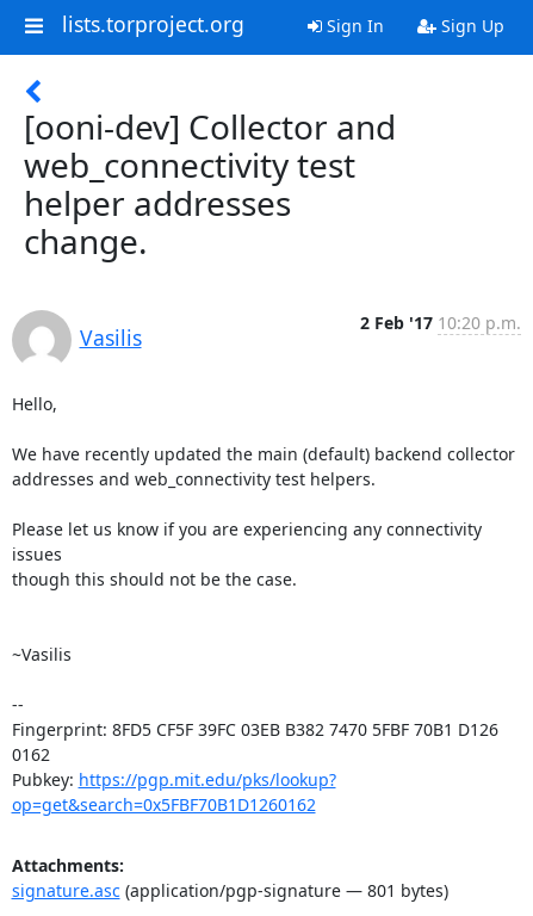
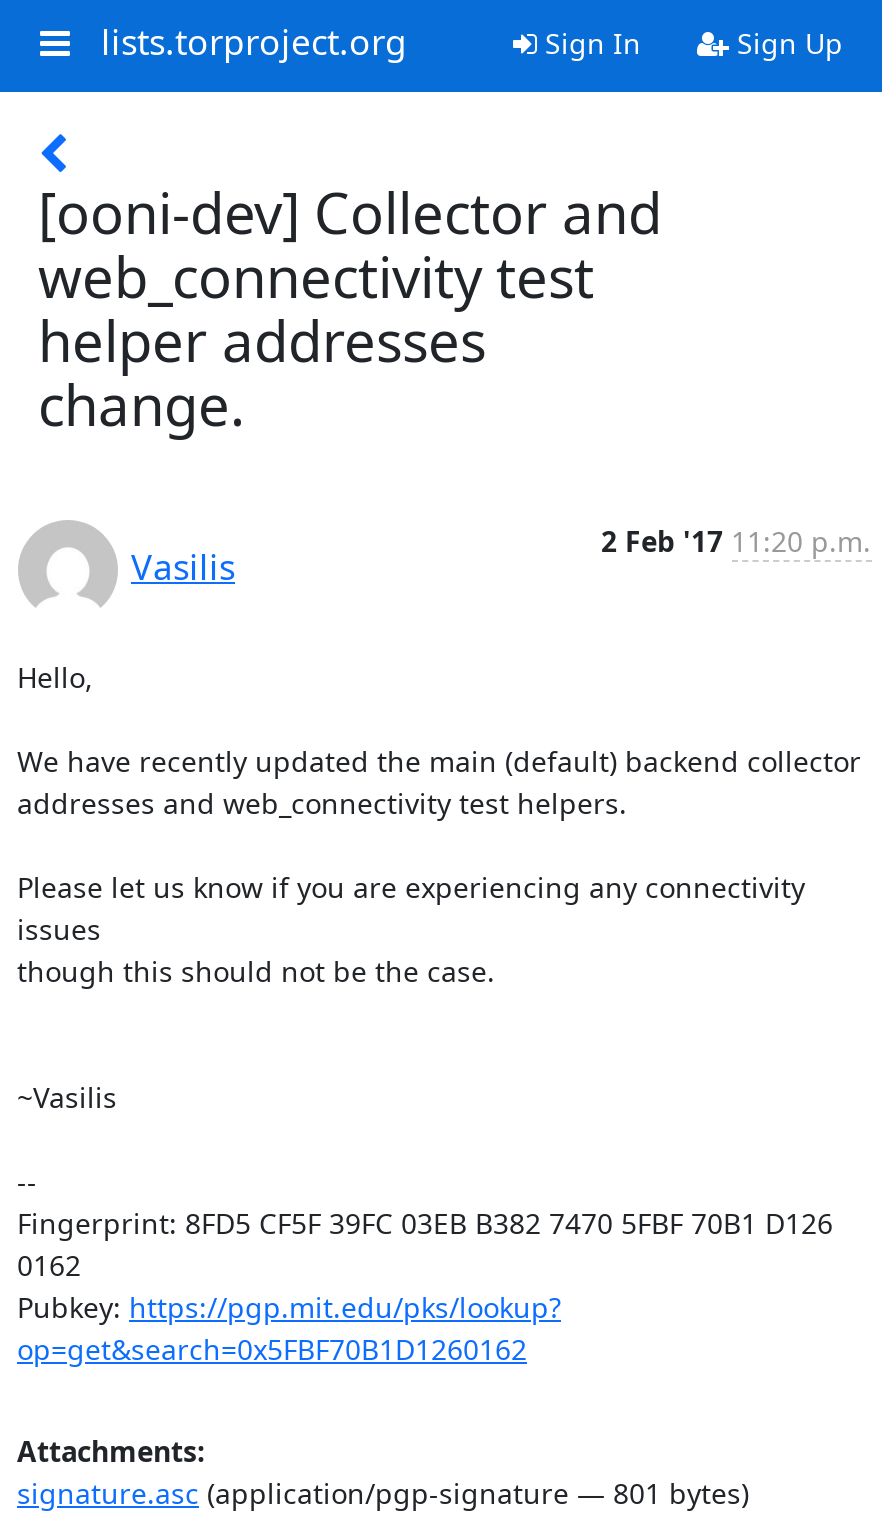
- 2 Feb '17 10:20 p.m.
+ 2 Feb '17 11:20 p.m.
